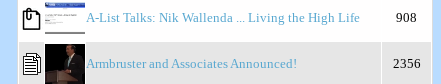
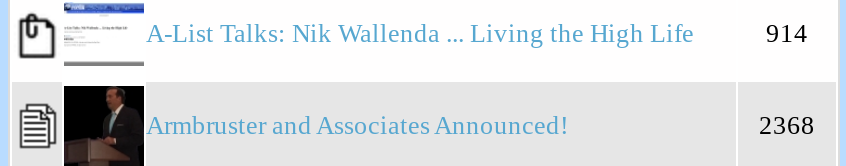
- 908
+ 914

- 2356
+ 2368
